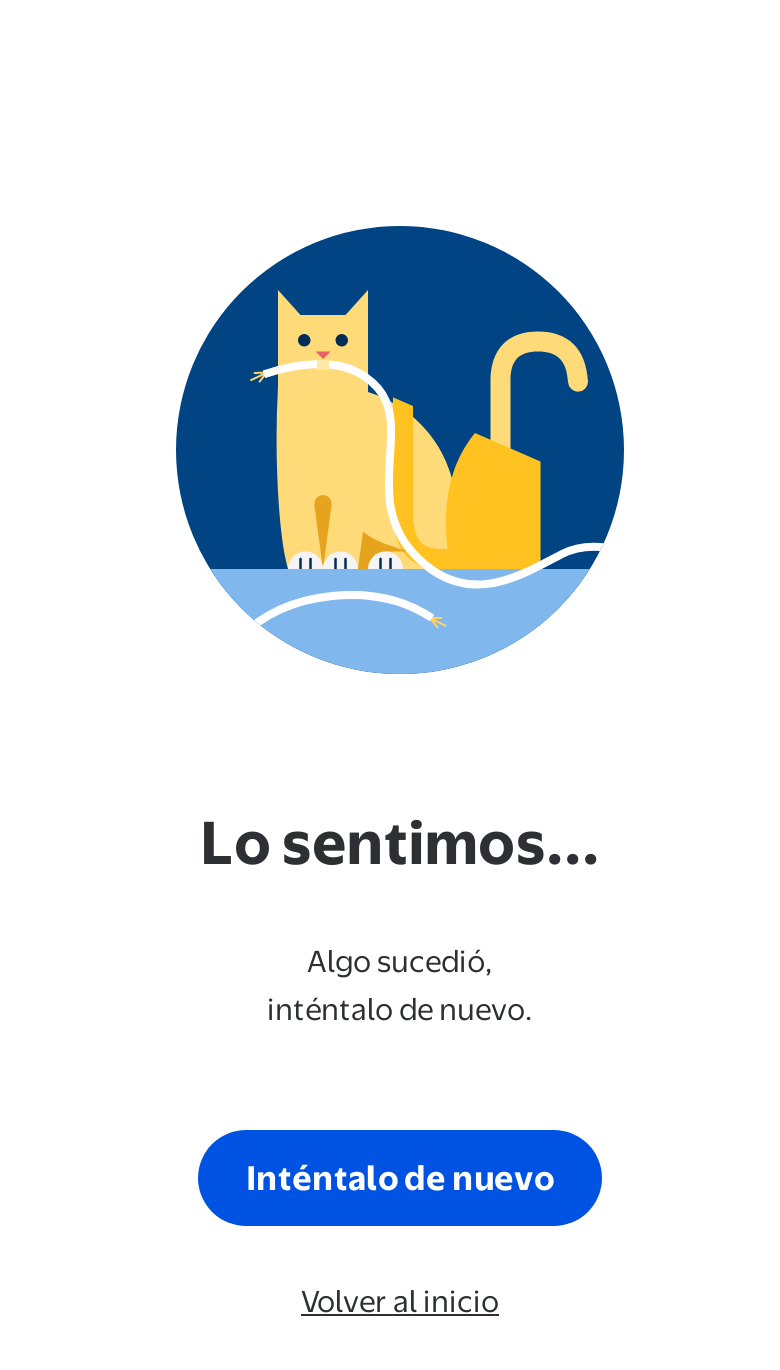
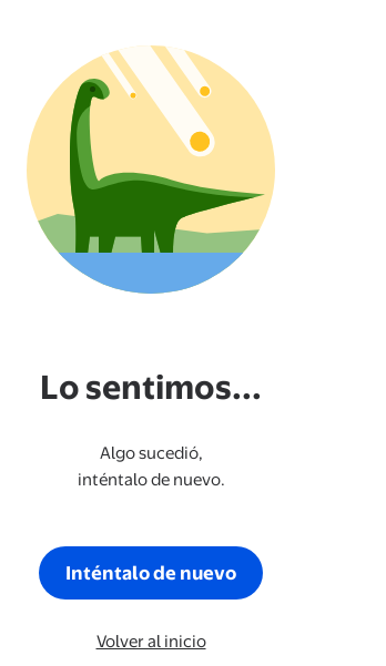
- [image]
+ [image]
